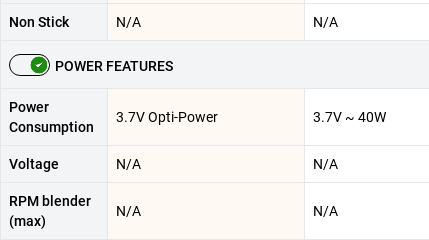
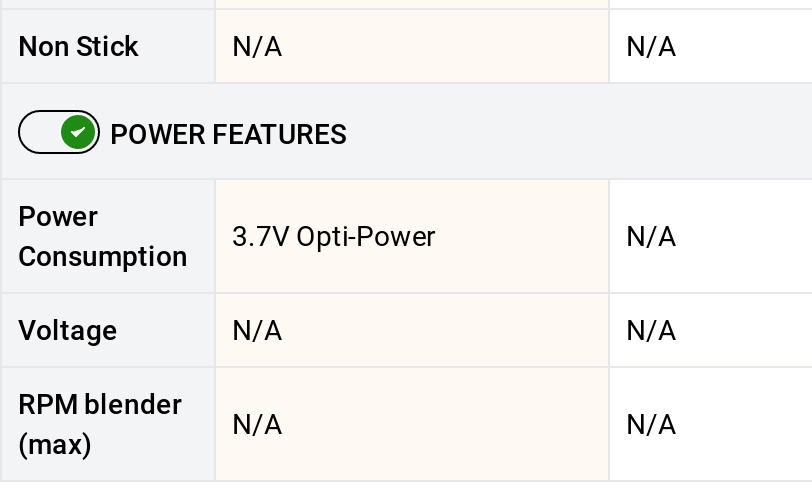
- 3.7V ~ 40W
+ N/A
